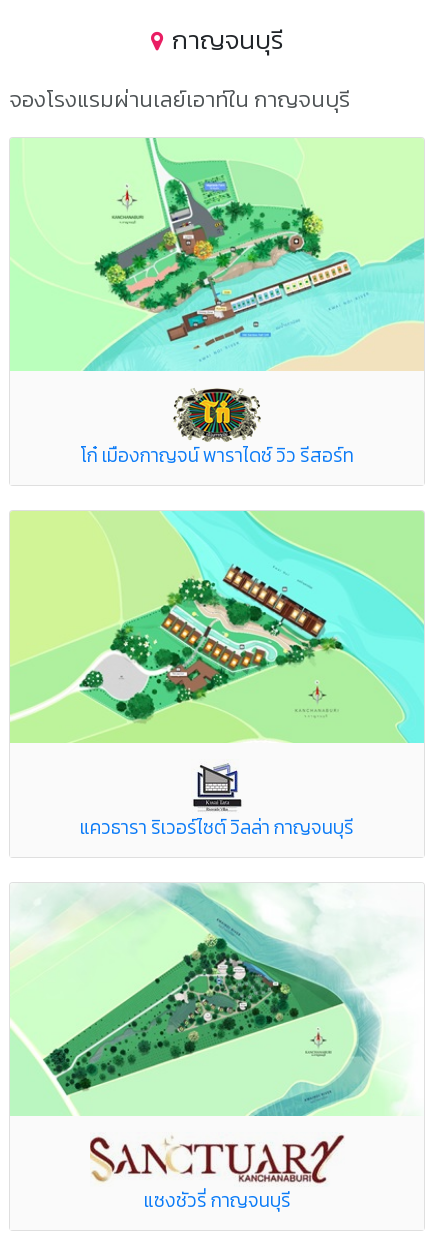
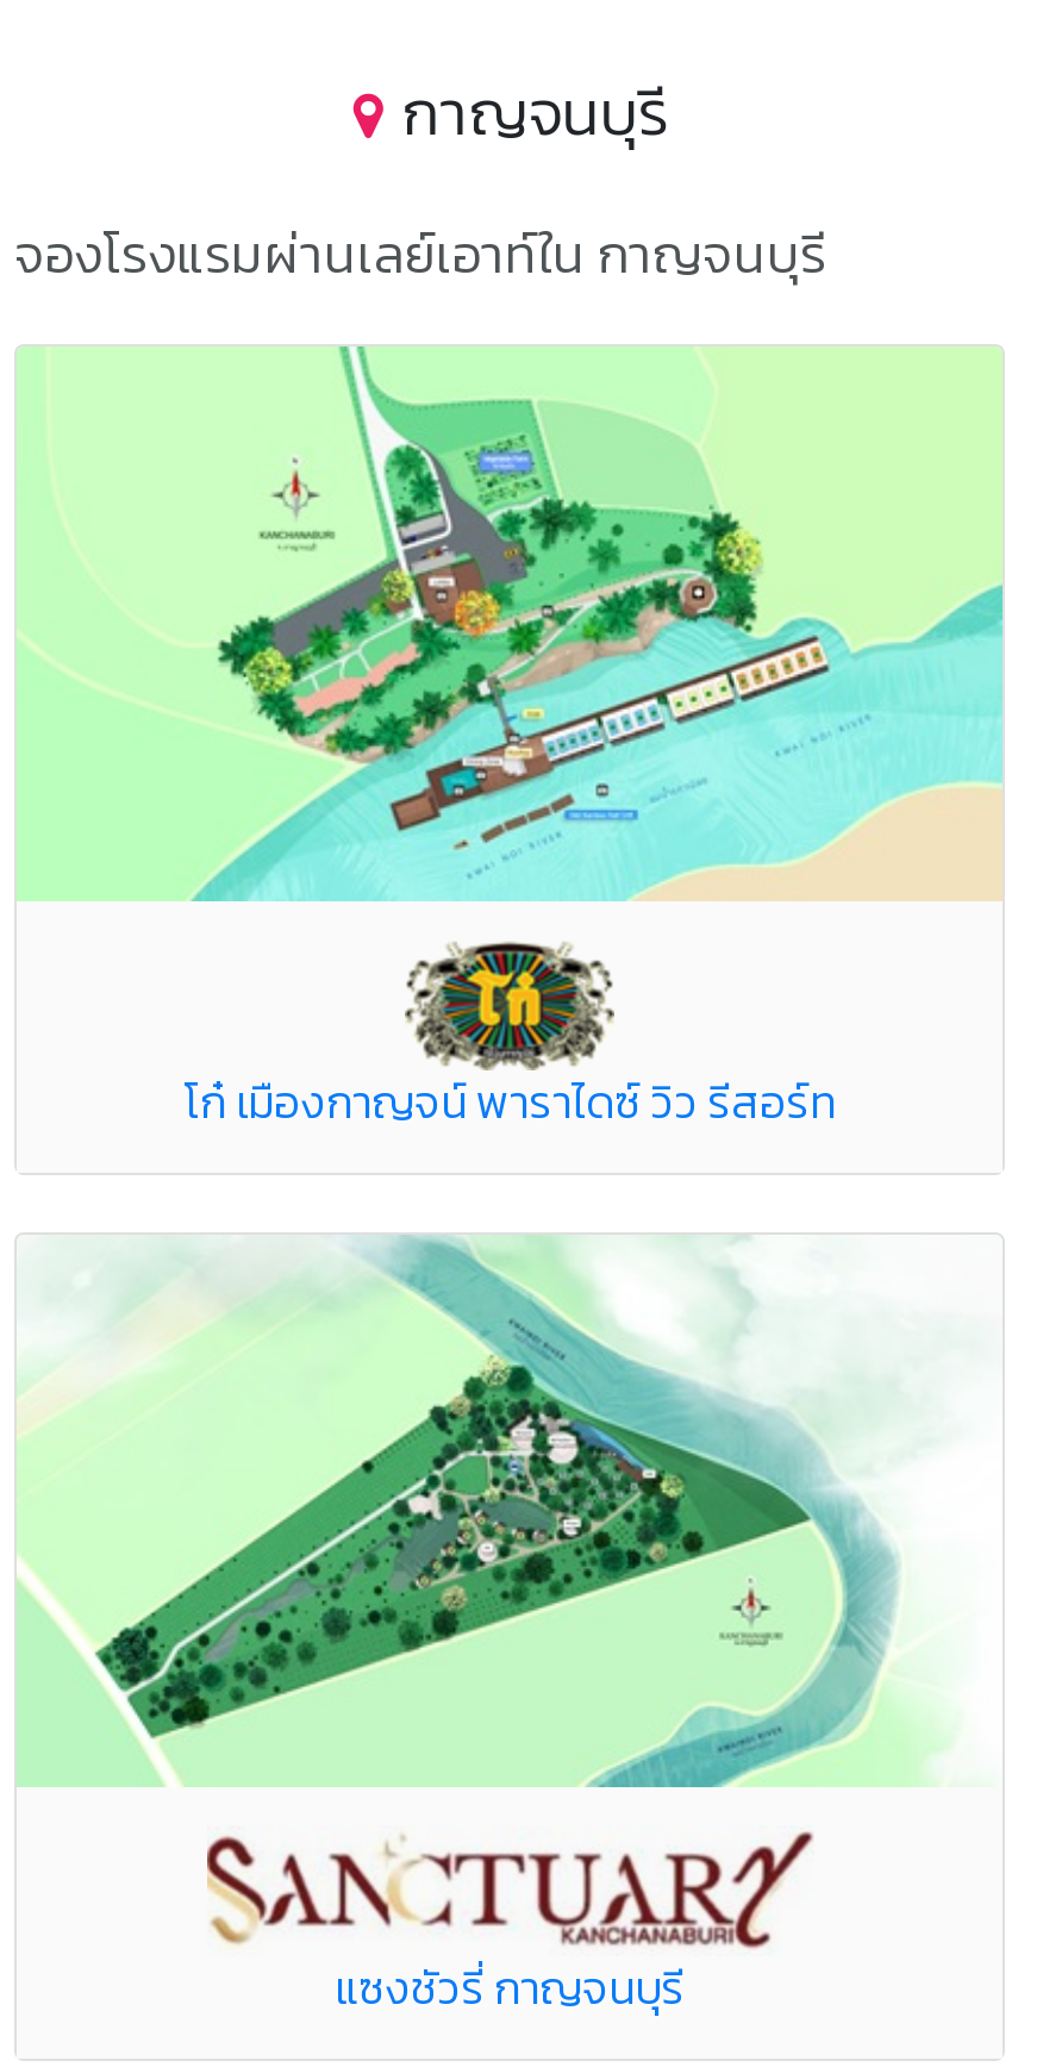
- [image]

- [image]
- แควธารา ริเวอร์ไซต์ วิลล่า กาญจนบุรี
